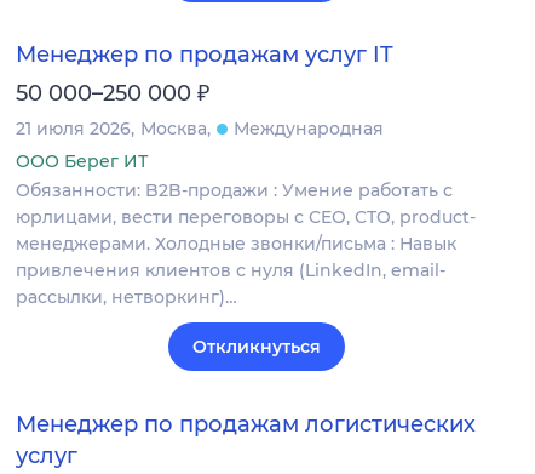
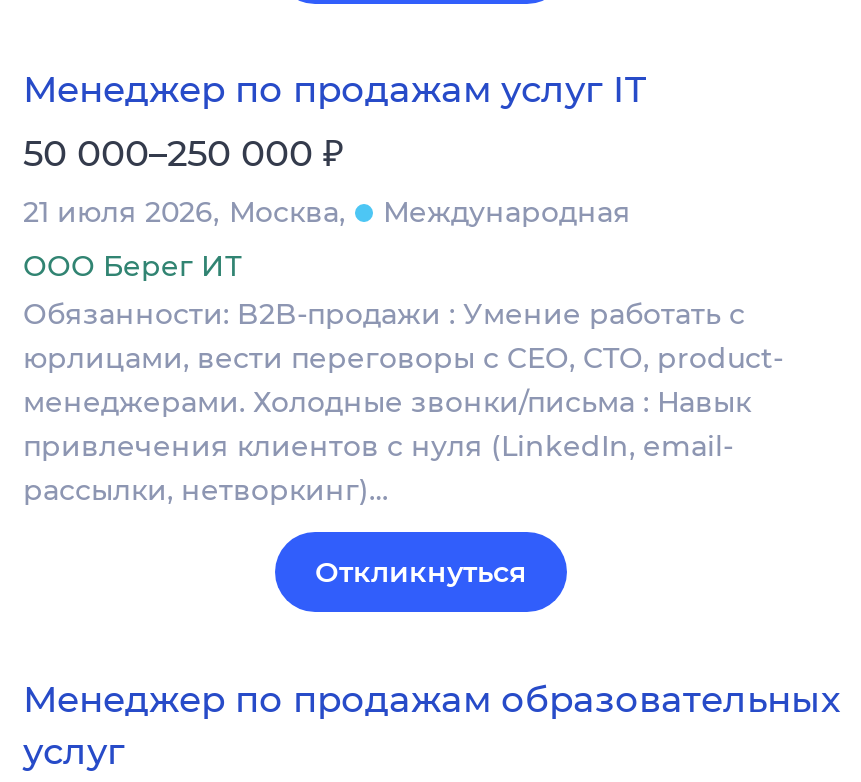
- Менеджер по продажам логистических
+ Менеджер по продажам образовательных
